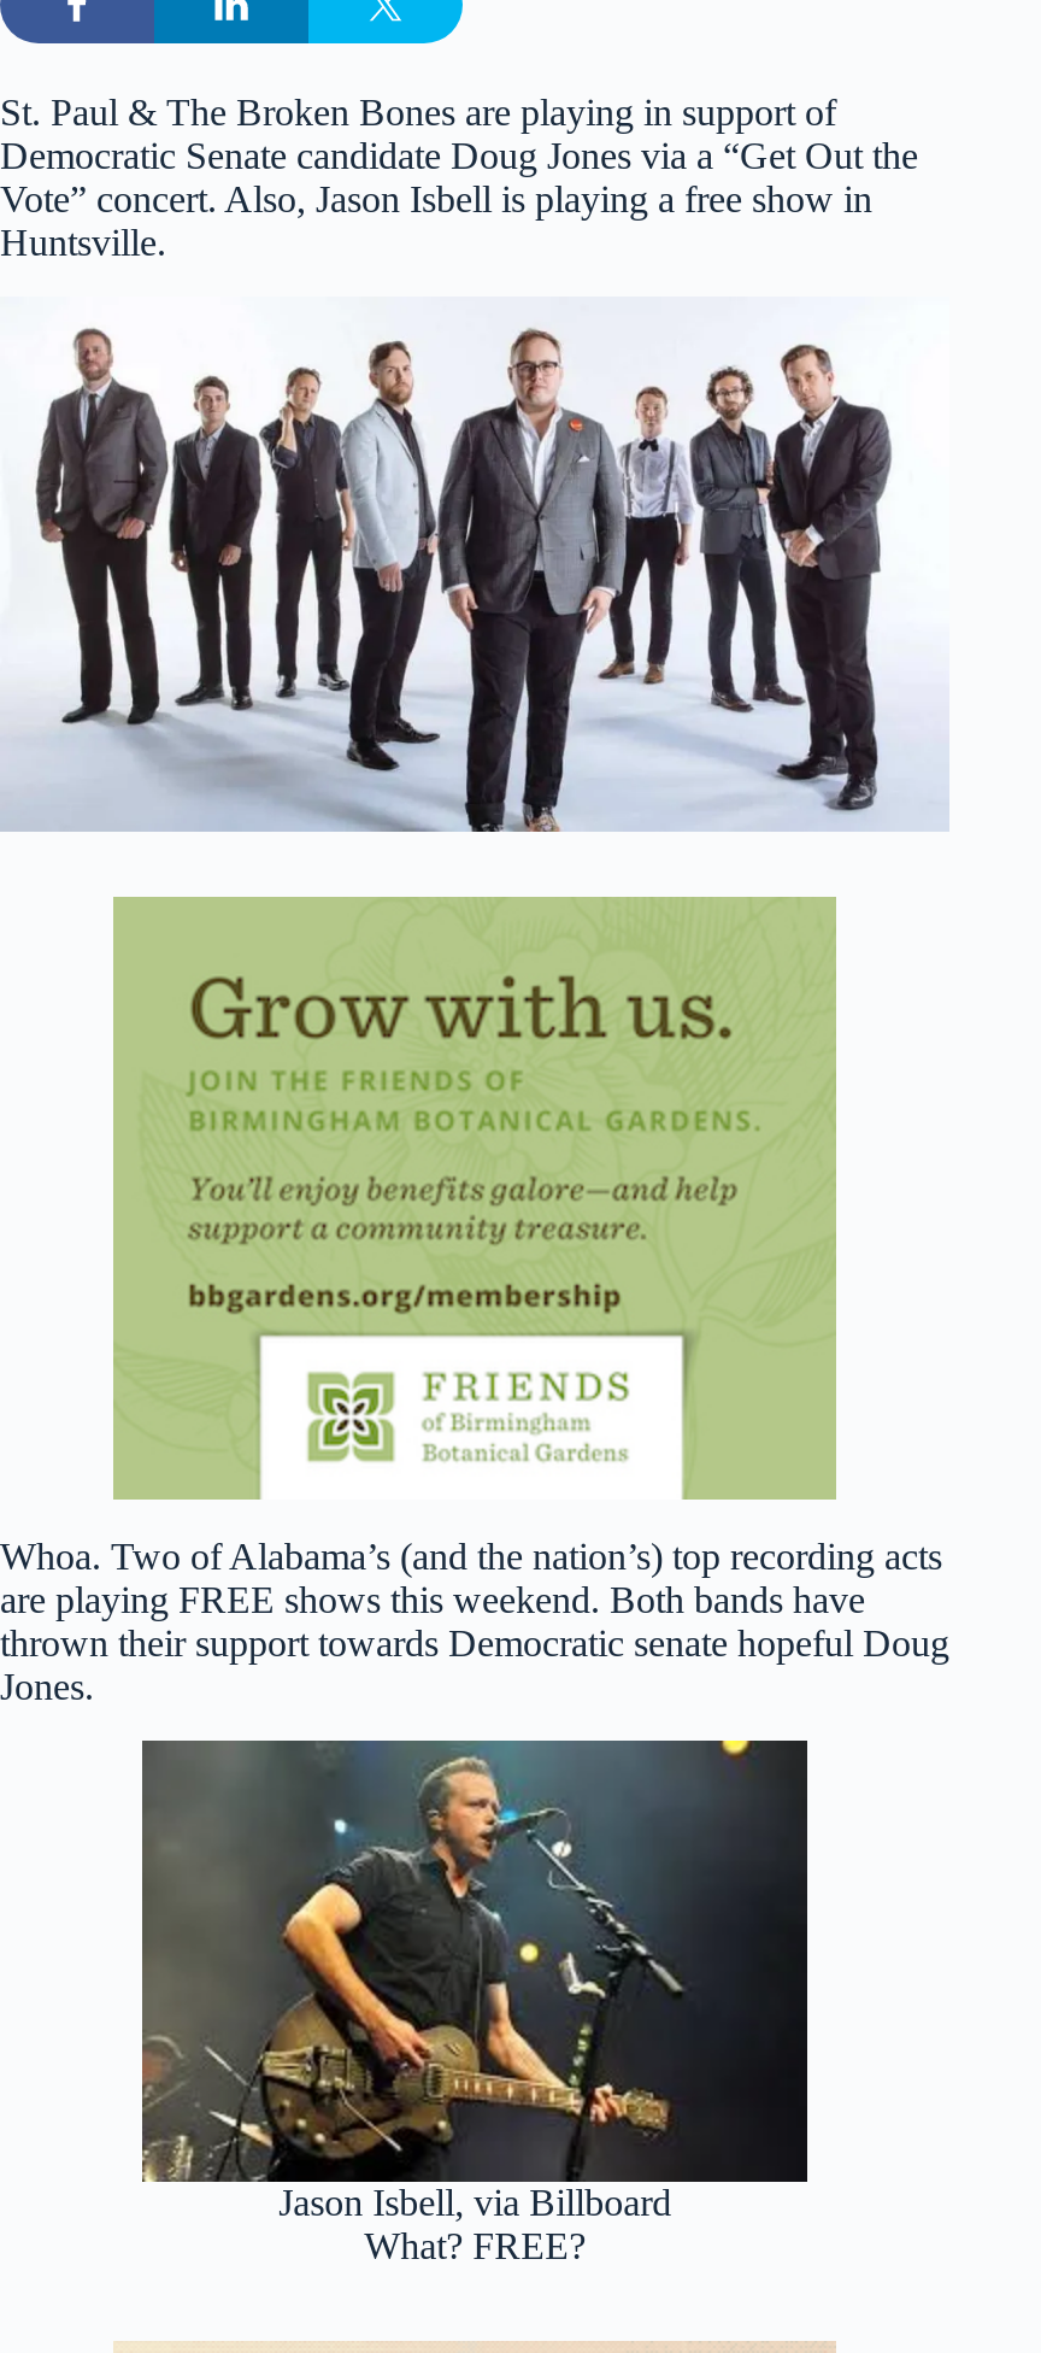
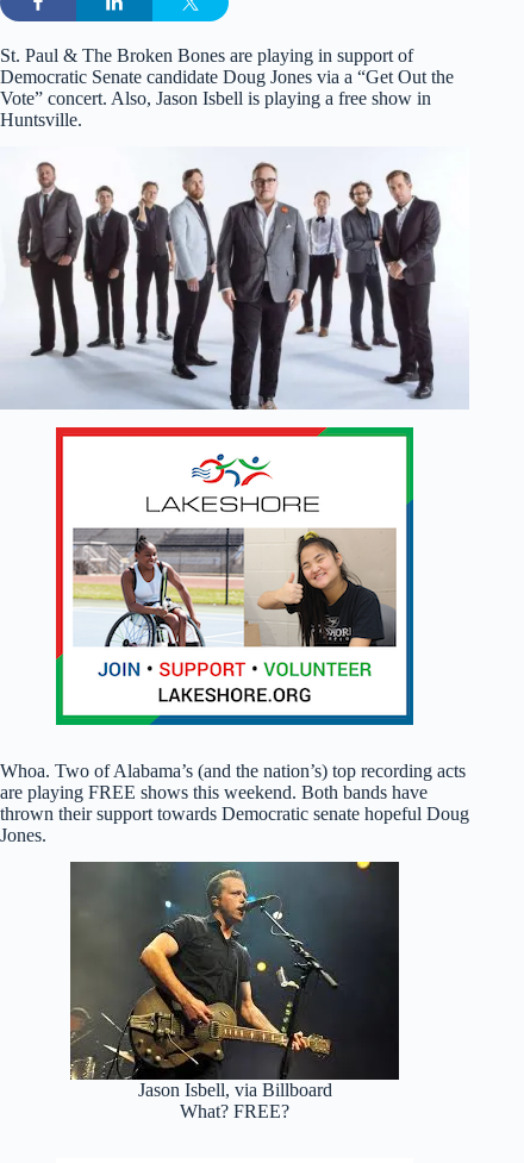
- [image]
+ [image]
